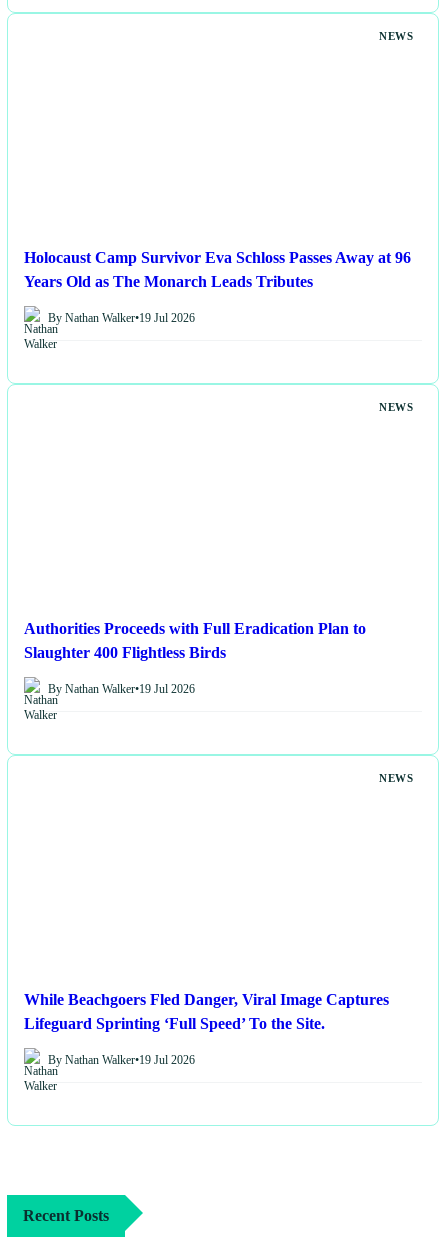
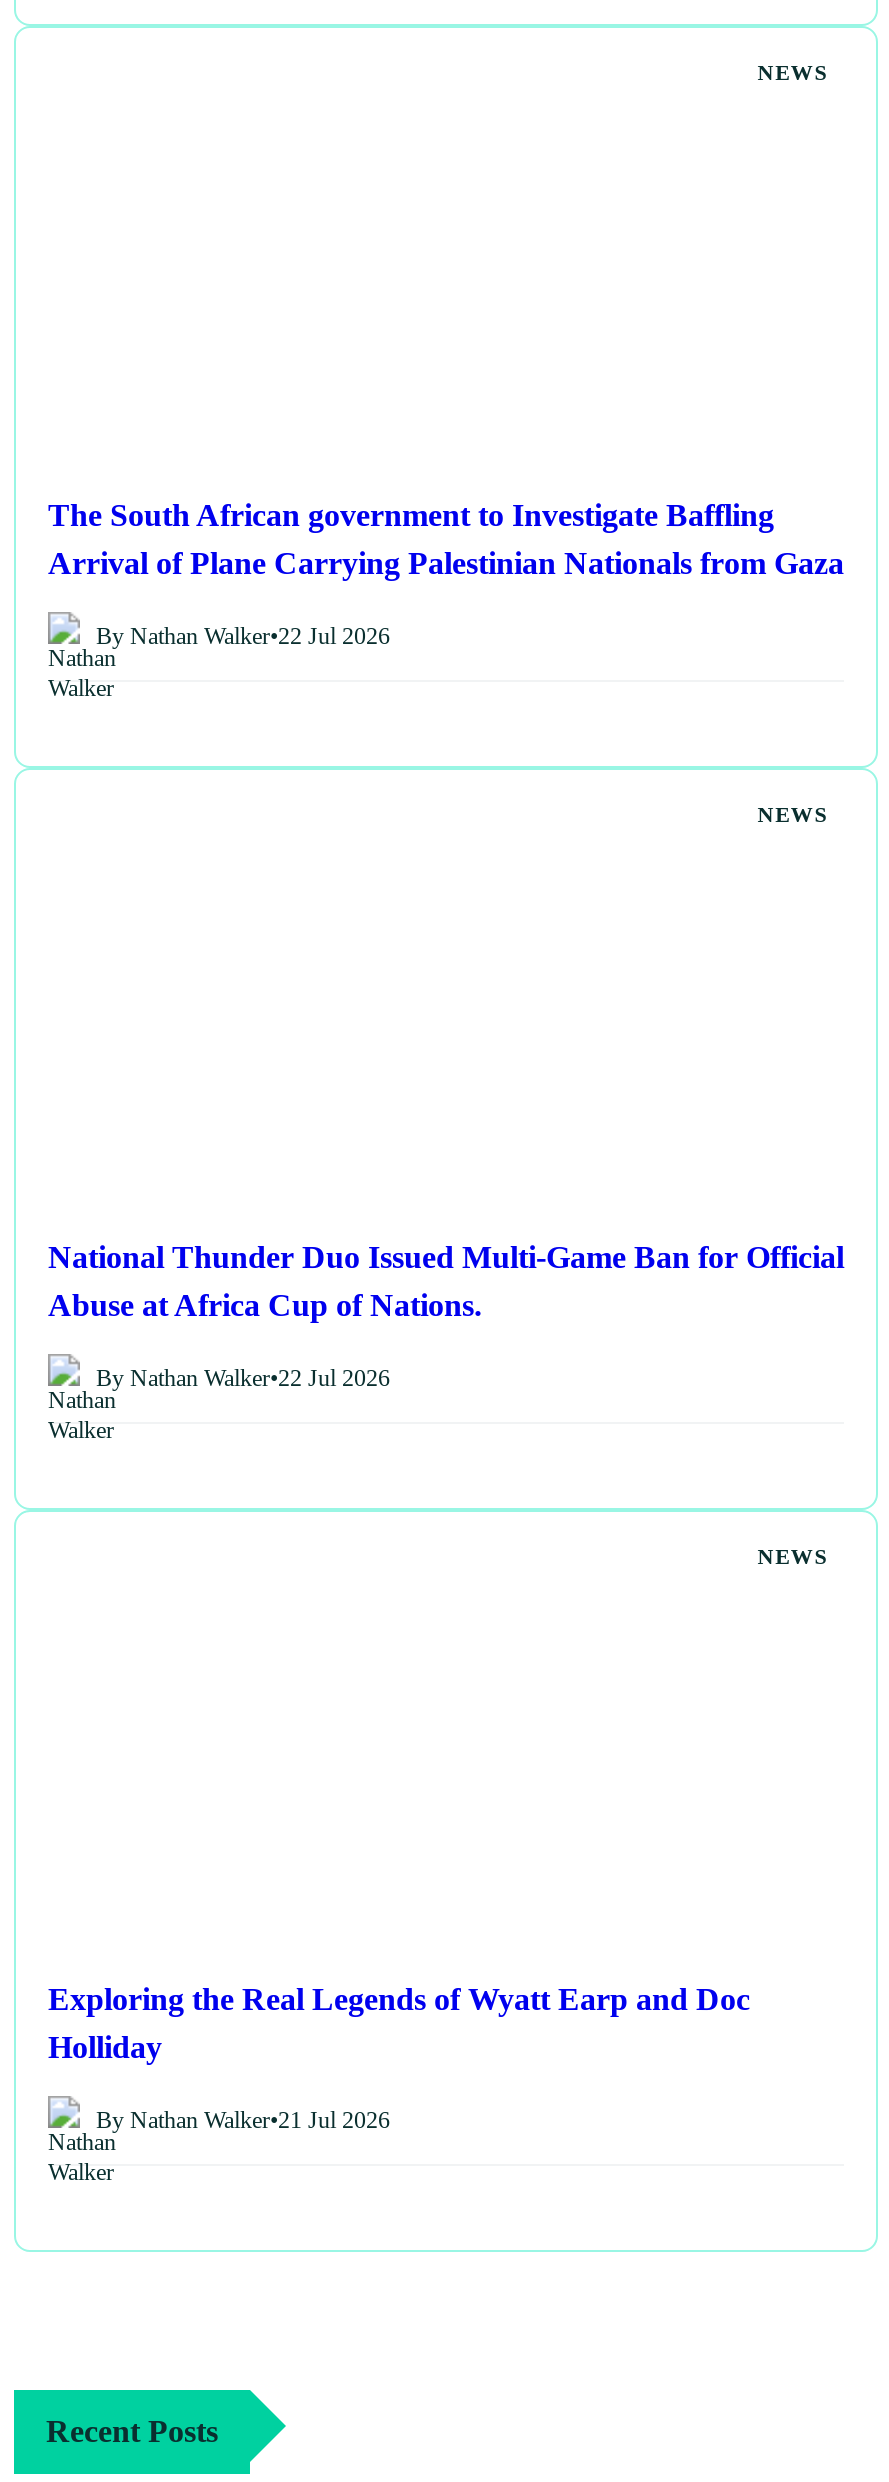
- Holocaust Camp Survivor Eva Schloss Passes Away at 96
- Years Old as The Monarch Leads Tributes
+ The South African government to Investigate Baffling
+ Arrival of Plane Carrying Palestinian Nationals from Gaza

- By Nathan Walker•19 Jul 2026
+ By Nathan Walker•22 Jul 2026

- Authorities Proceeds with Full Eradication Plan to
- Slaughter 400 Flightless Birds
+ National Thunder Duo Issued Multi-Game Ban for Official
+ Abuse at Africa Cup of Nations.

- By Nathan Walker•19 Jul 2026
+ By Nathan Walker•22 Jul 2026

- While Beachgoers Fled Danger, Viral Image Captures
- Lifeguard Sprinting ‘Full Speed’ To the Site.
+ Exploring the Real Legends of Wyatt Earp and Doc
+ Holliday

- By Nathan Walker•19 Jul 2026
+ By Nathan Walker•21 Jul 2026
